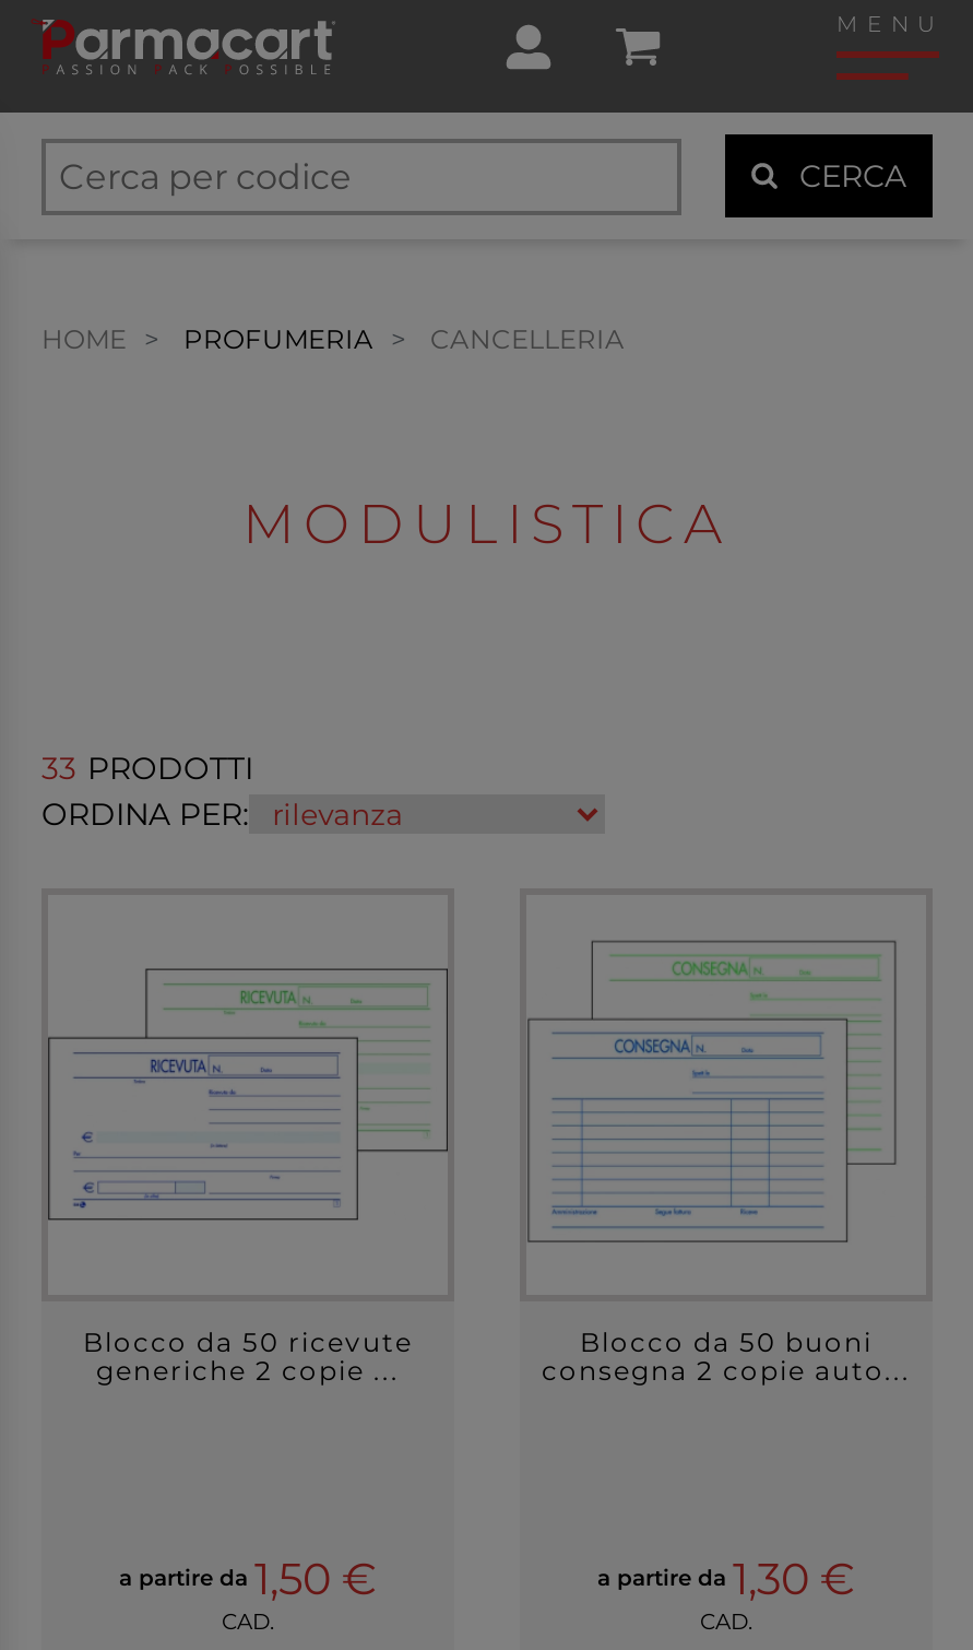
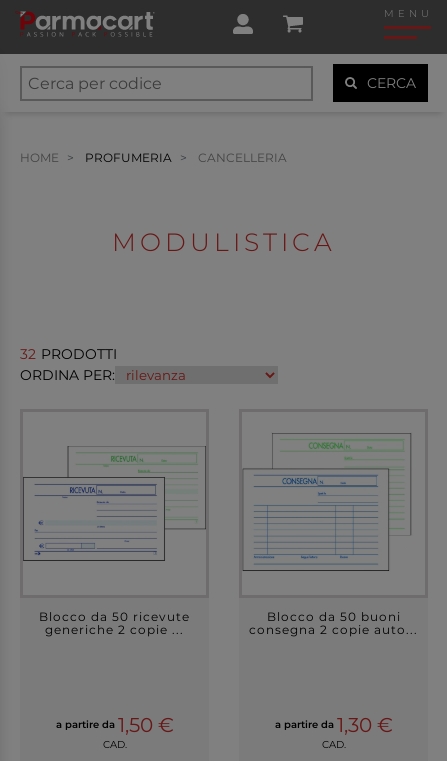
- 33 PRODOTTI
+ 32 PRODOTTI
